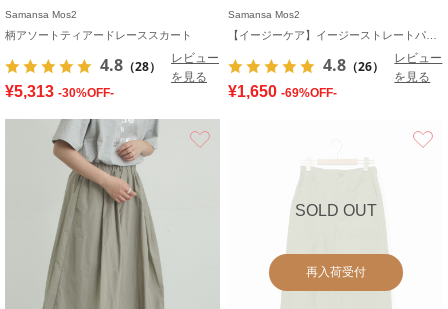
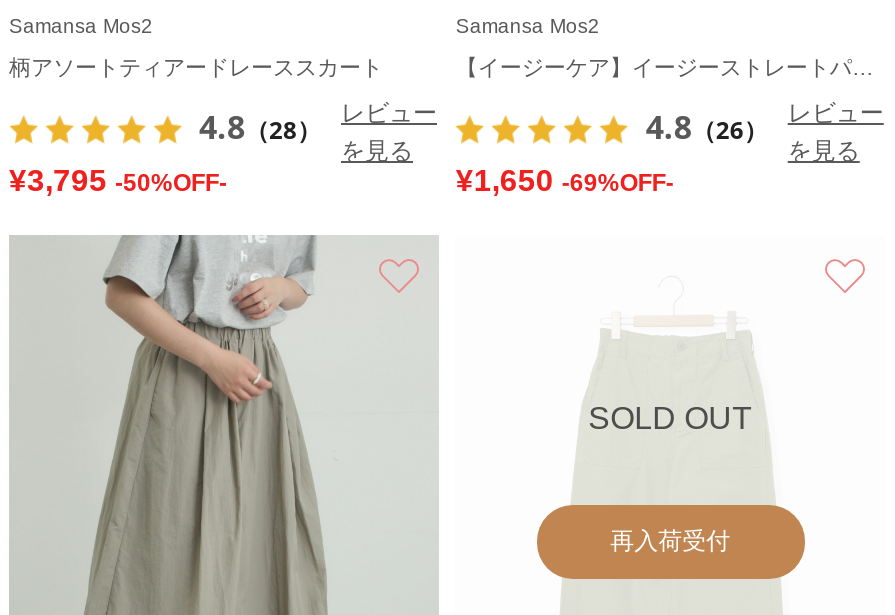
- ¥5,313 -30%OFF-
+ ¥3,795 -50%OFF-
